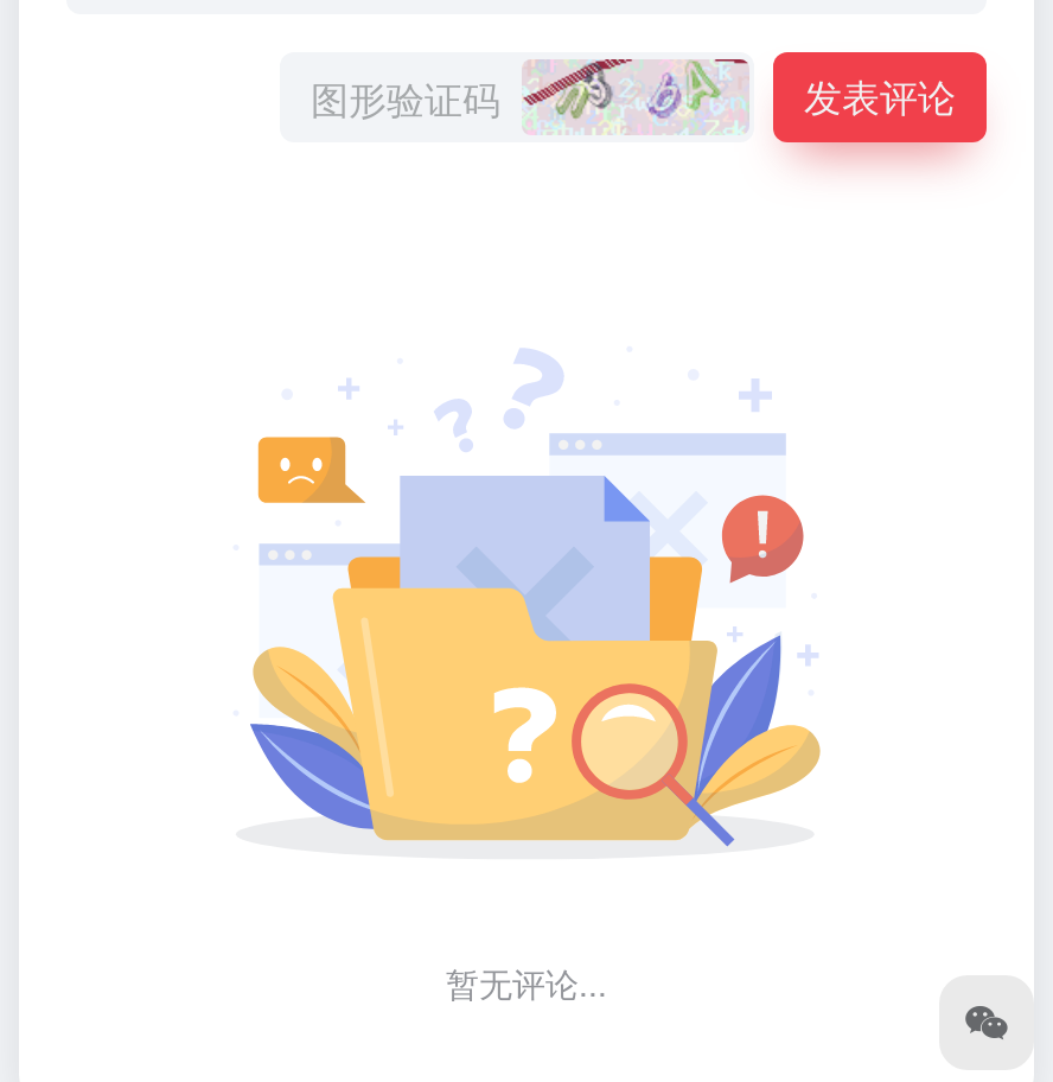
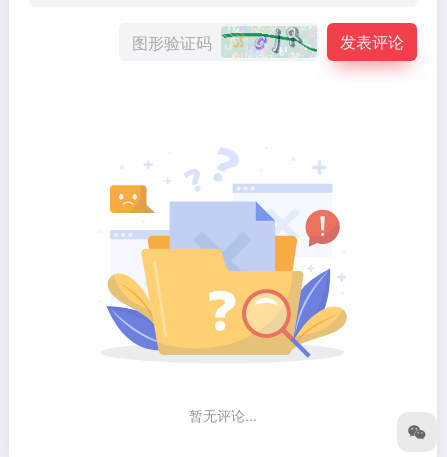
- [image]
+ [image]
